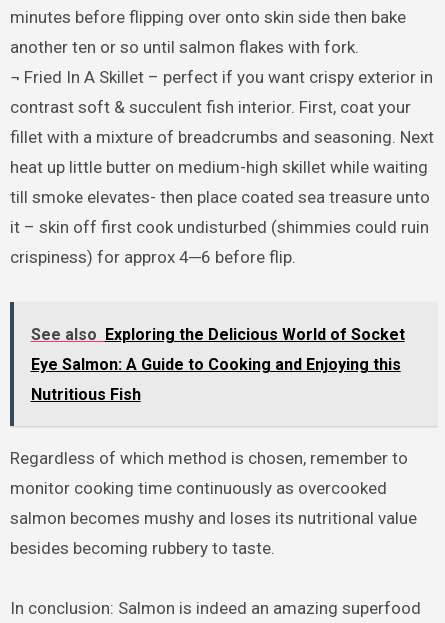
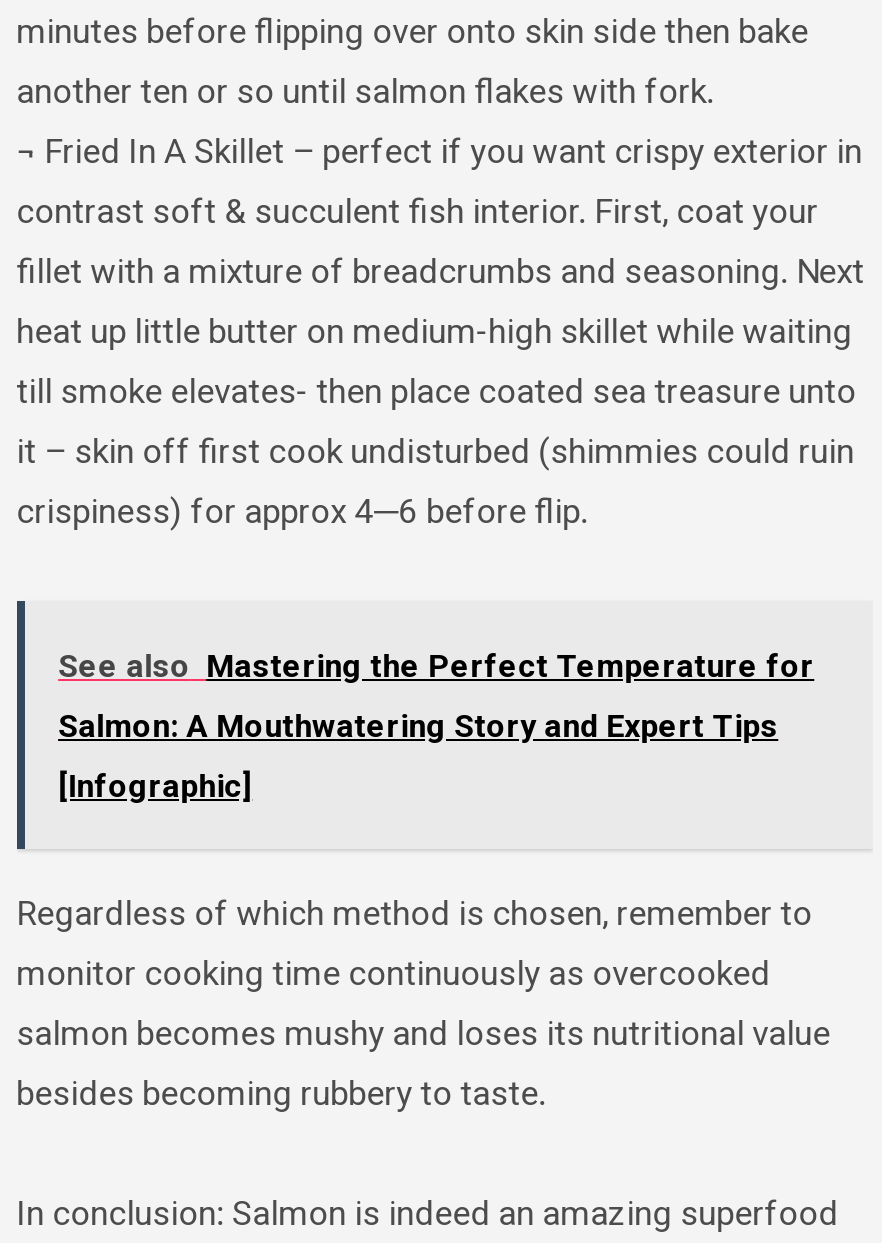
- See also Exploring the Delicious World of Socket
+ See also Mastering the Perfect Temperature for

- Eye Salmon: A Guide to Cooking and Enjoying this
+ Salmon: A Mouthwatering Story and Expert Tips

- Nutritious Fish
+ [Infographic]
